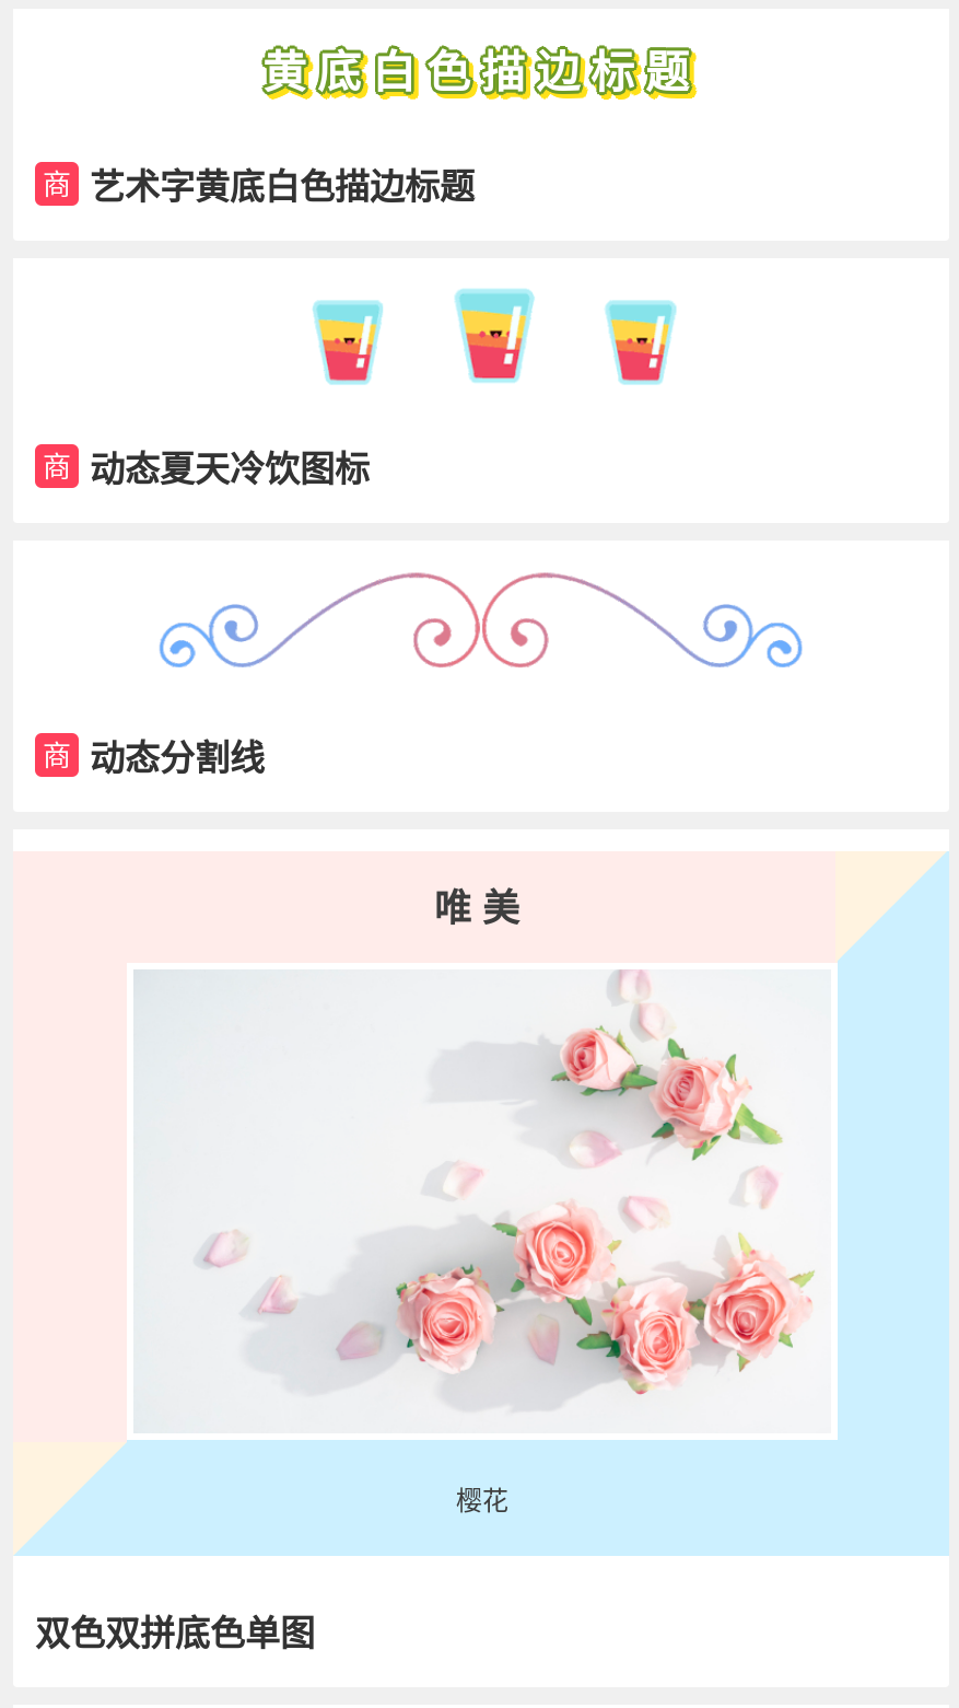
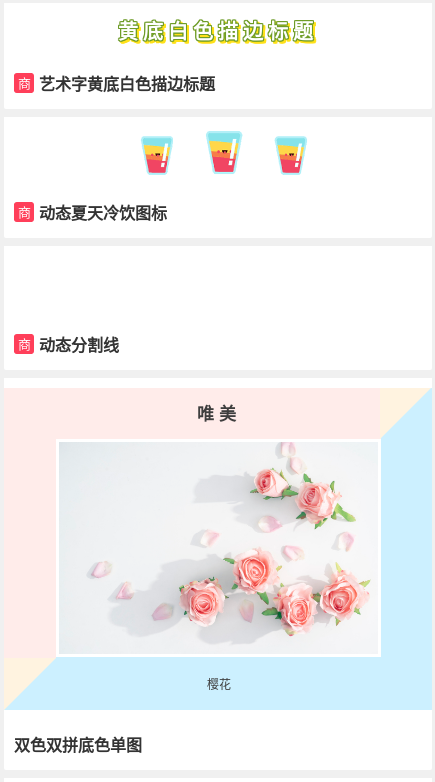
- [image]
